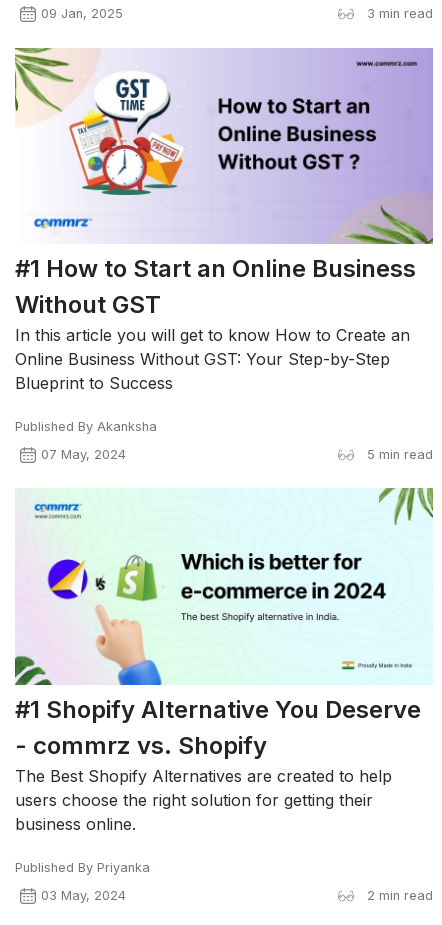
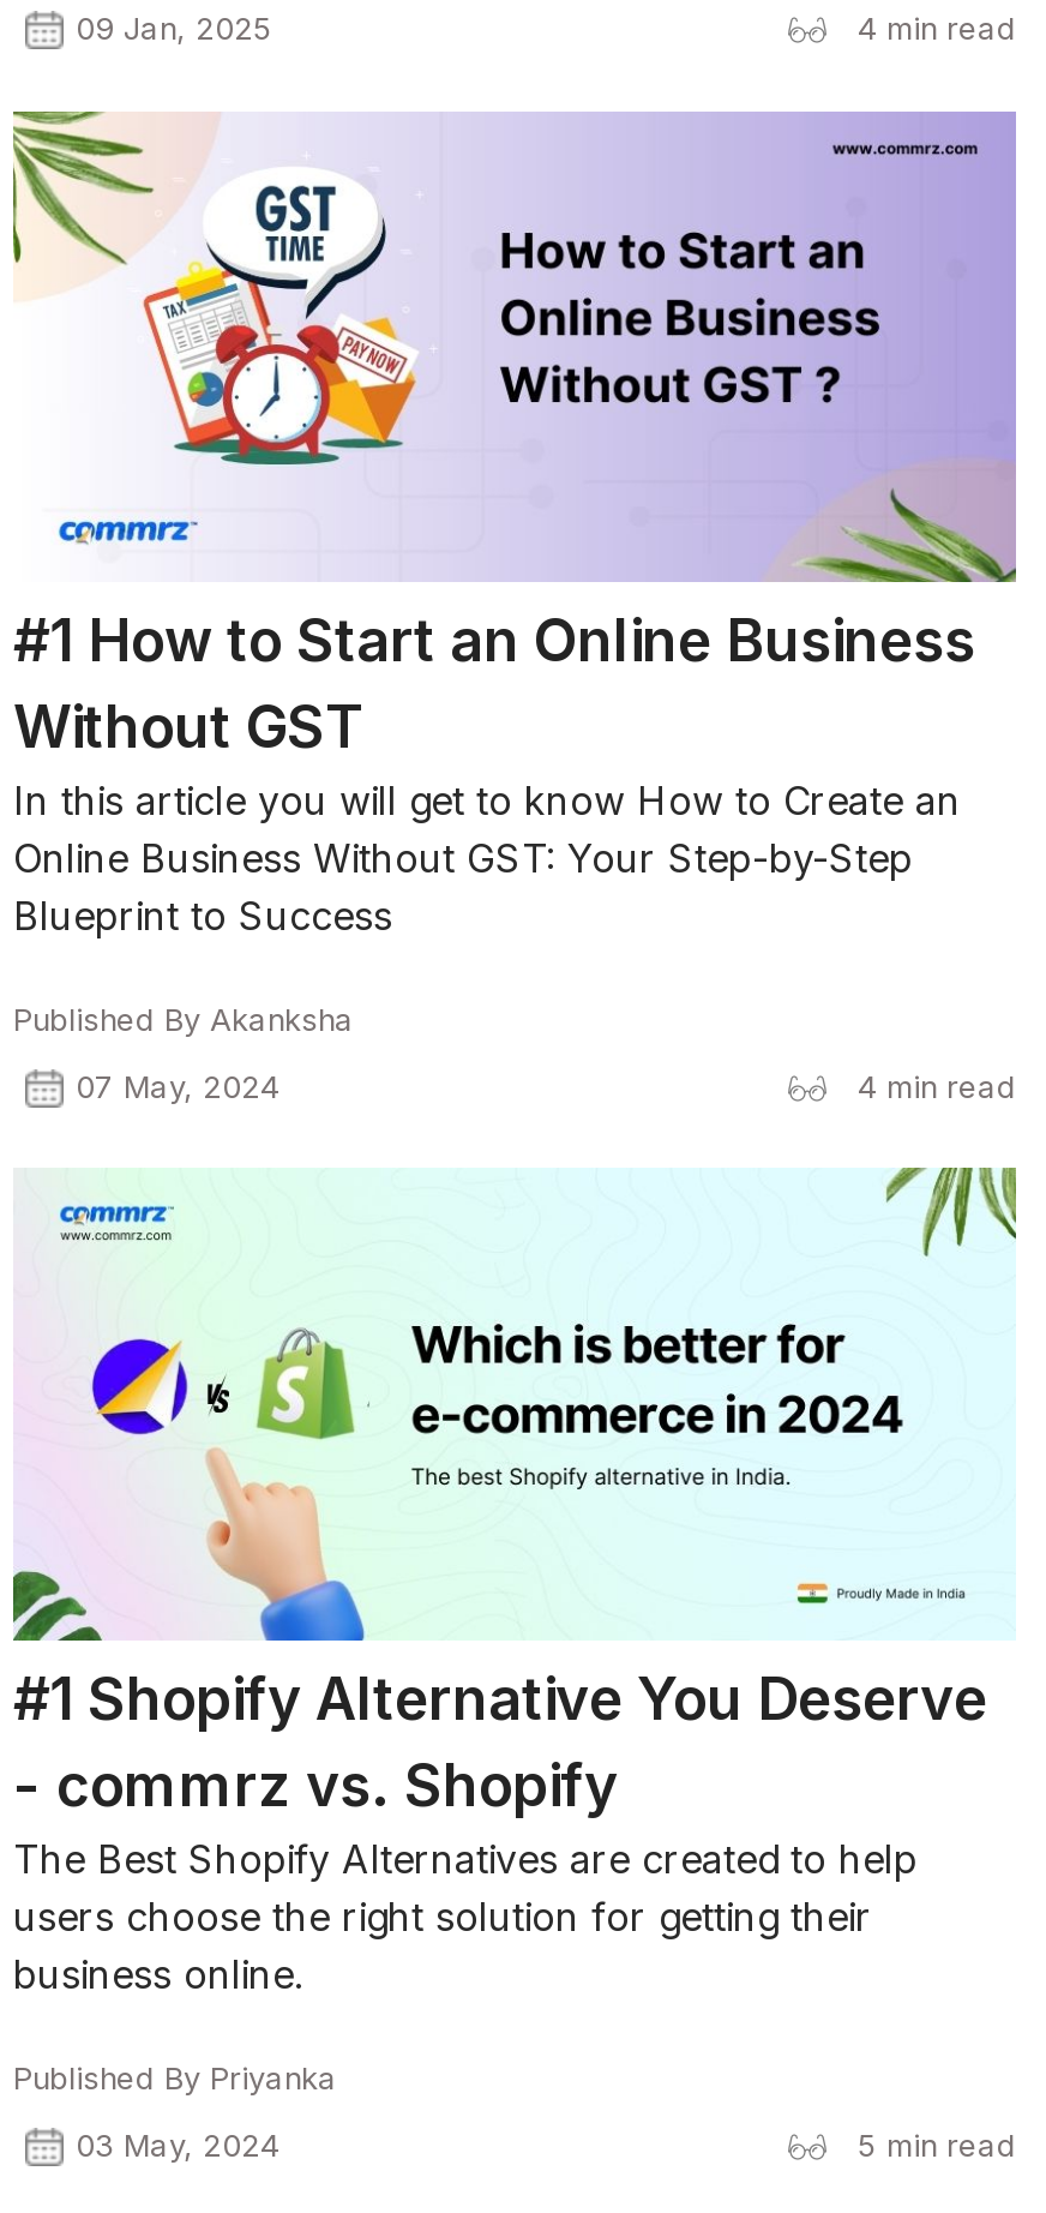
- 3 min read
+ 4 min read

- 5 min read
+ 4 min read

- 2 min read
+ 5 min read
